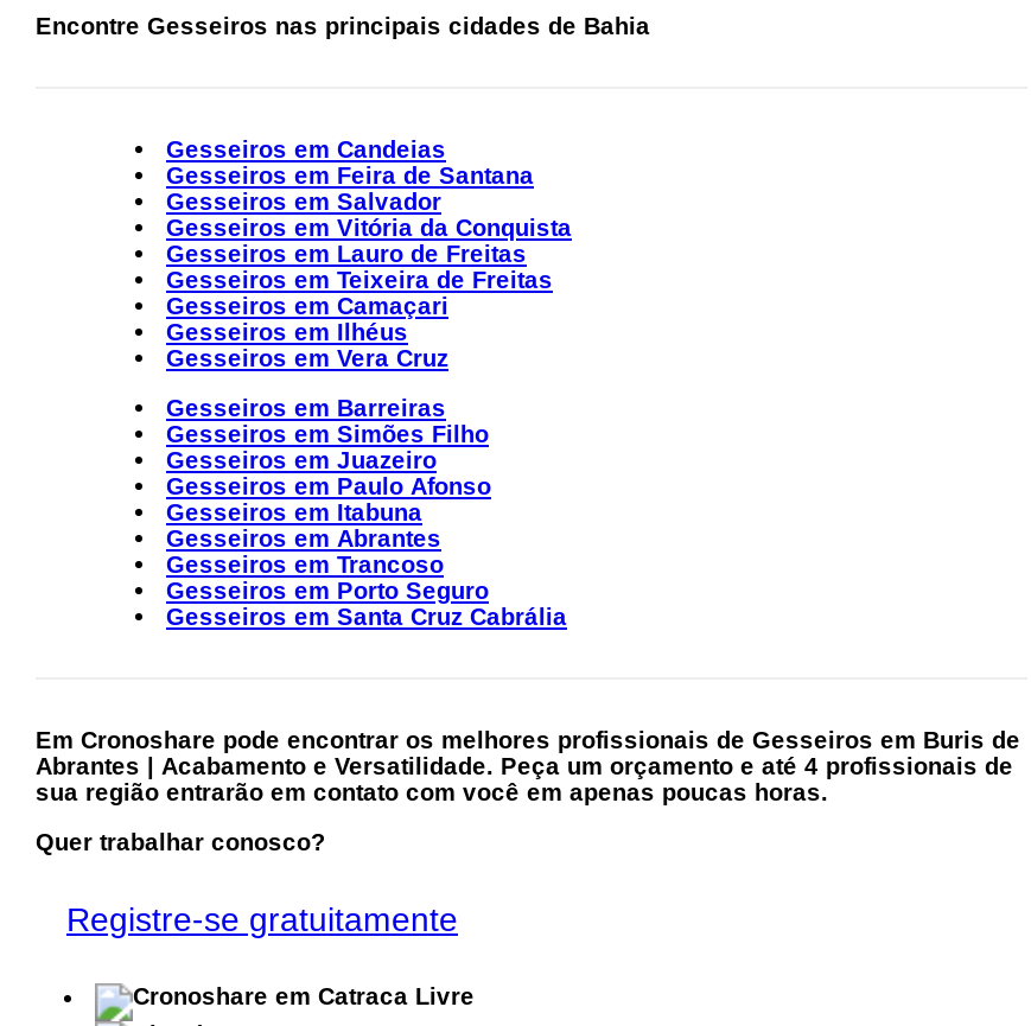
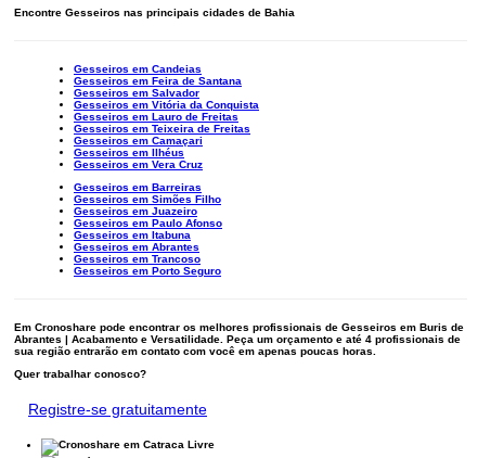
- Gesseiros em Santa Cruz Cabrália
